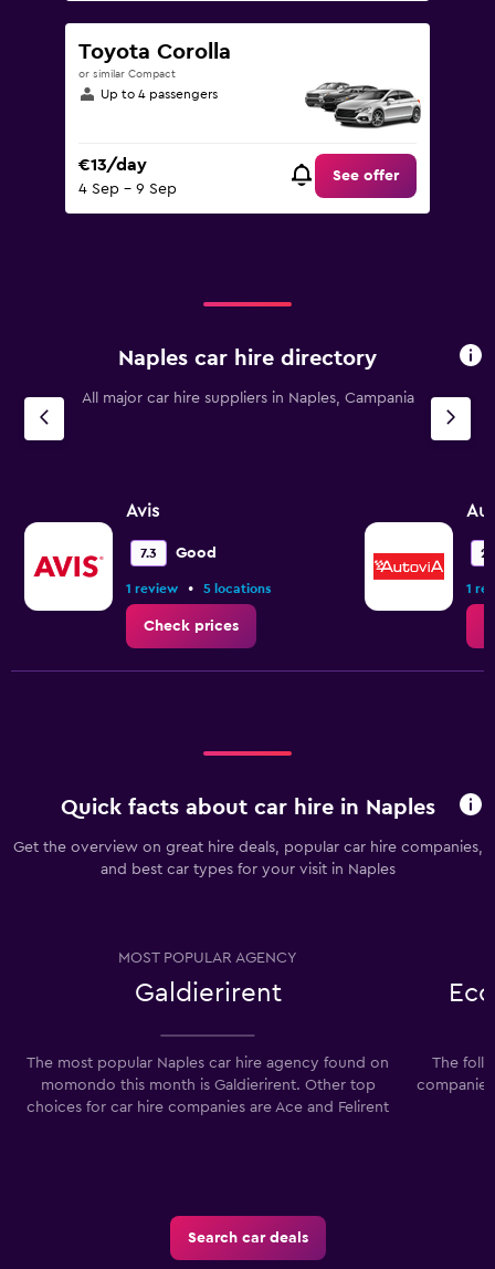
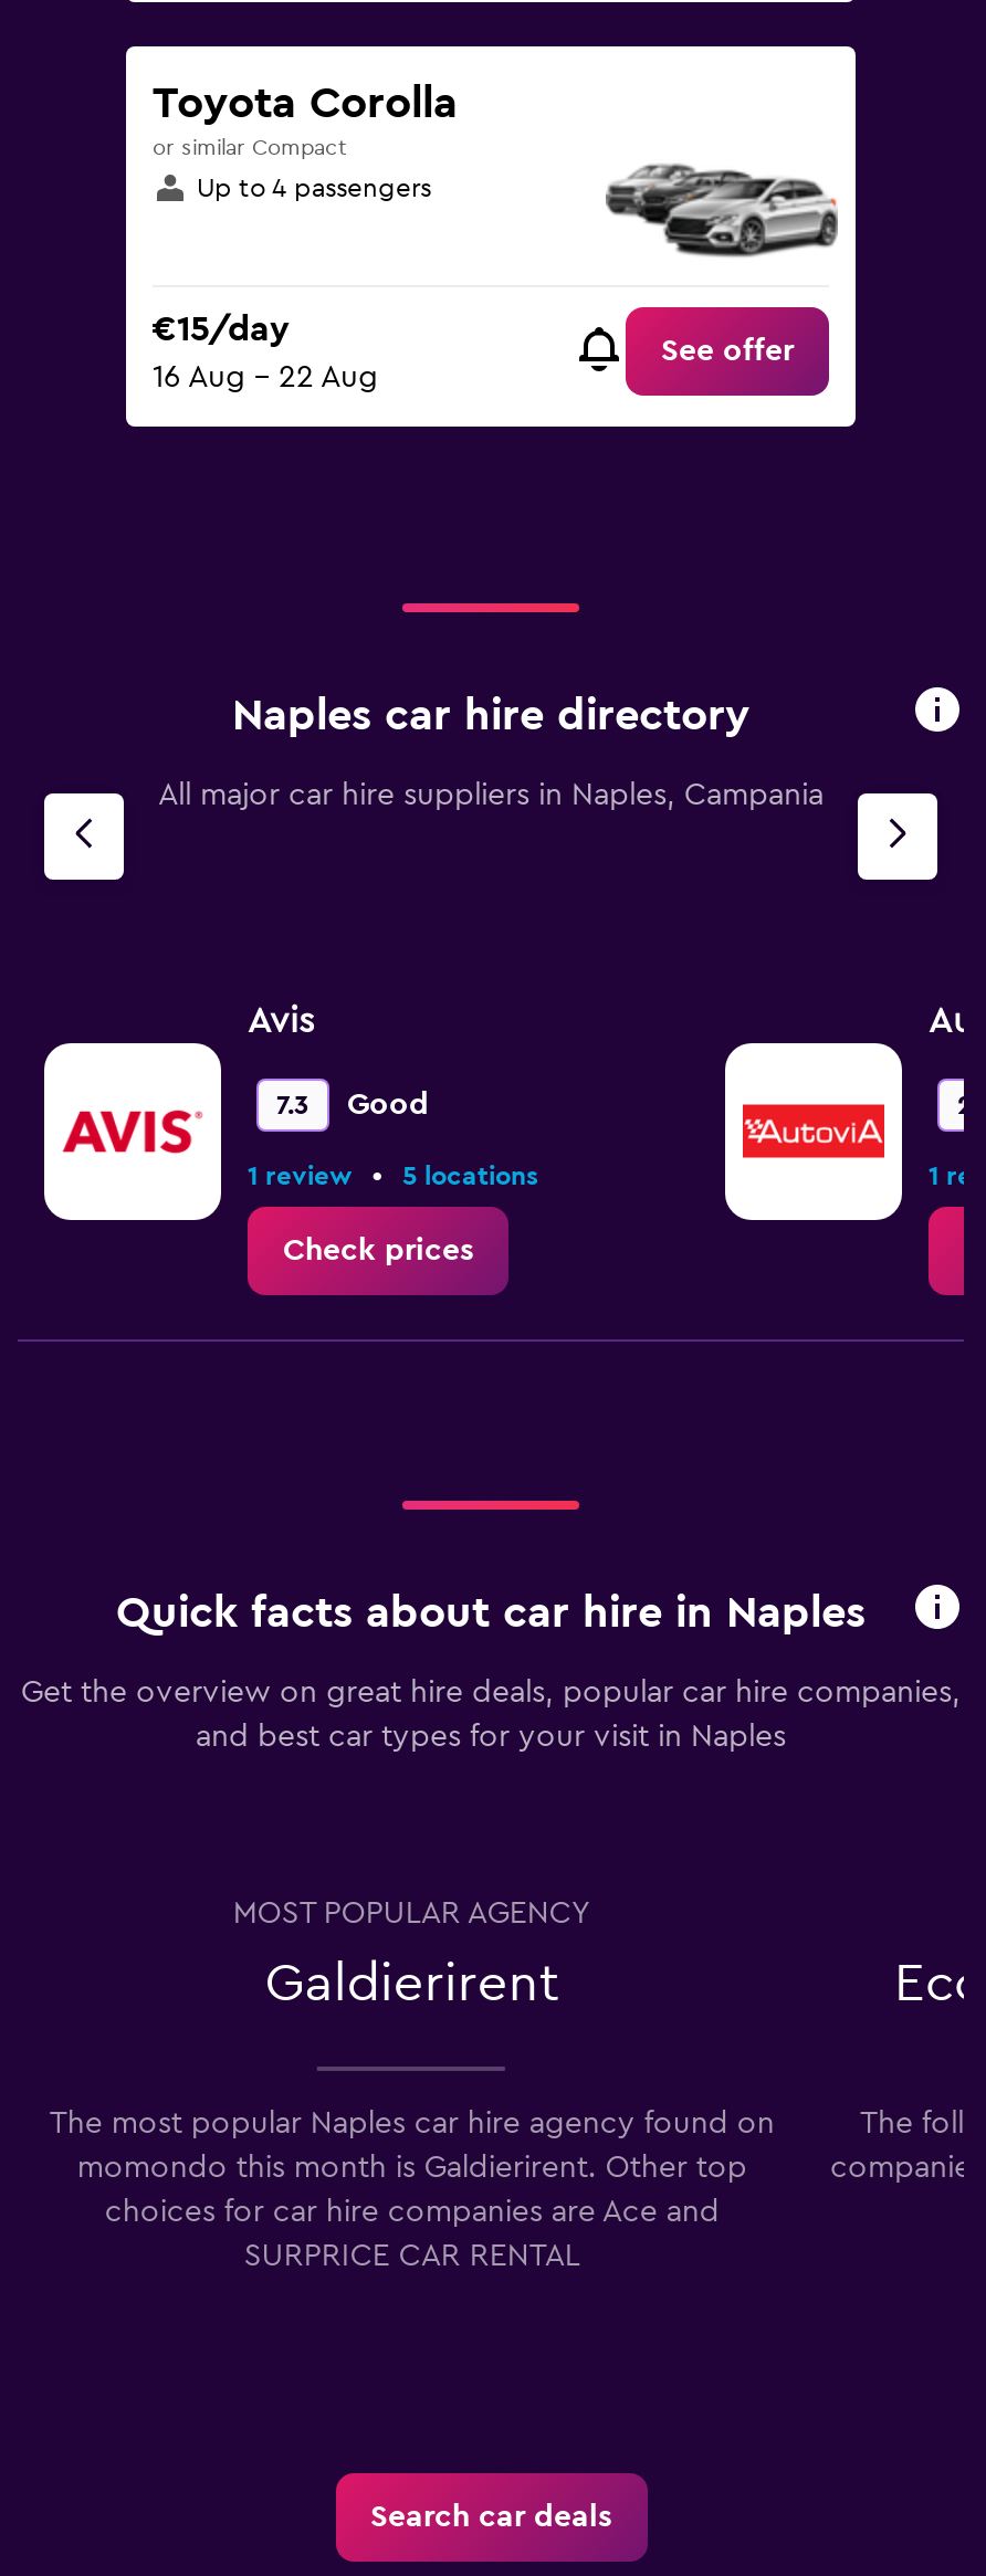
- €13/day
- 4 Sep - 9 Sep
+ €15/day
+ 16 Aug - 22 Aug

- choices for car hire companies are Ace and Felirent
+ choices for car hire companies are Ace and
+ SURPRICE CAR RENTAL
